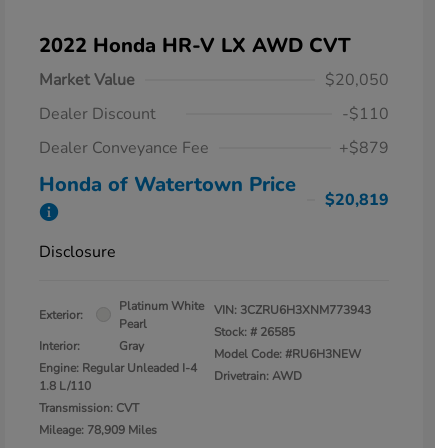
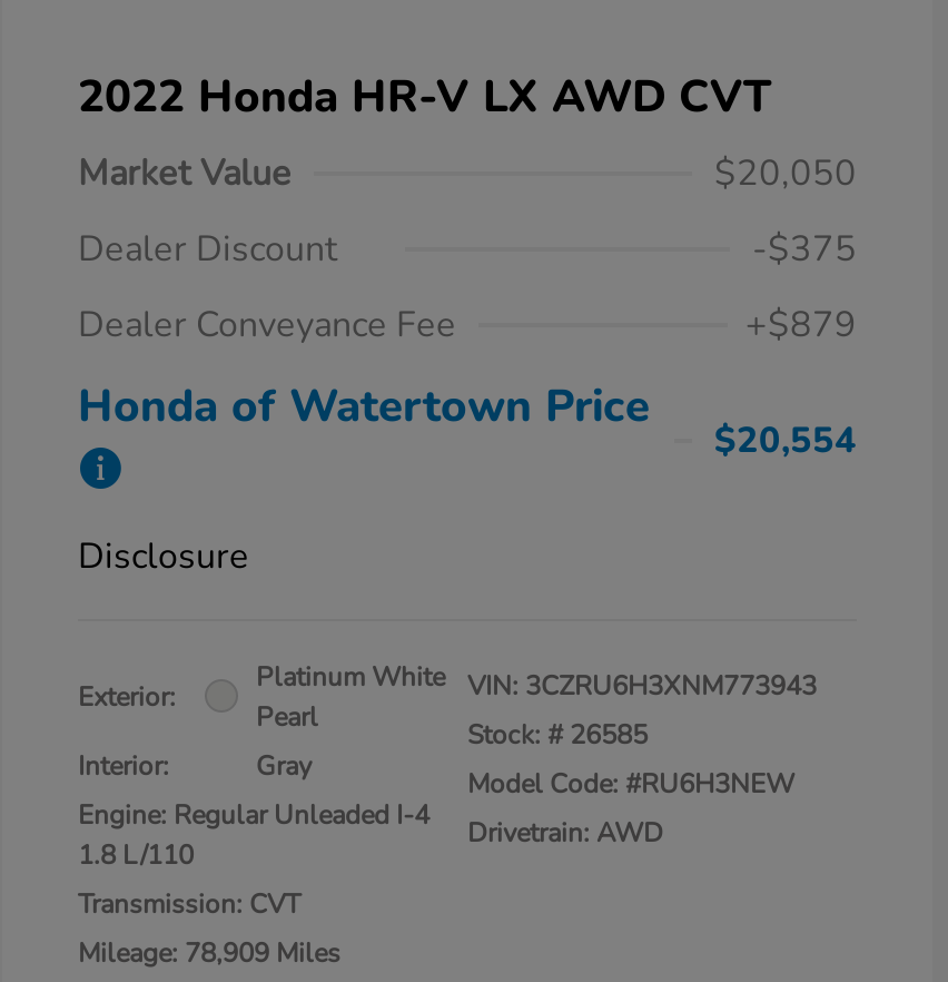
- -$110
+ -$375

- $20,819
+ $20,554
